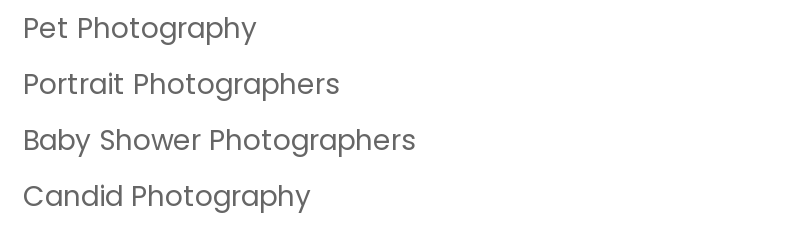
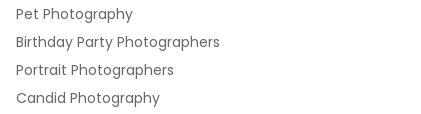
+ Birthday Party Photographers

moved down: Portrait Photographers

- Baby Shower Photographers
